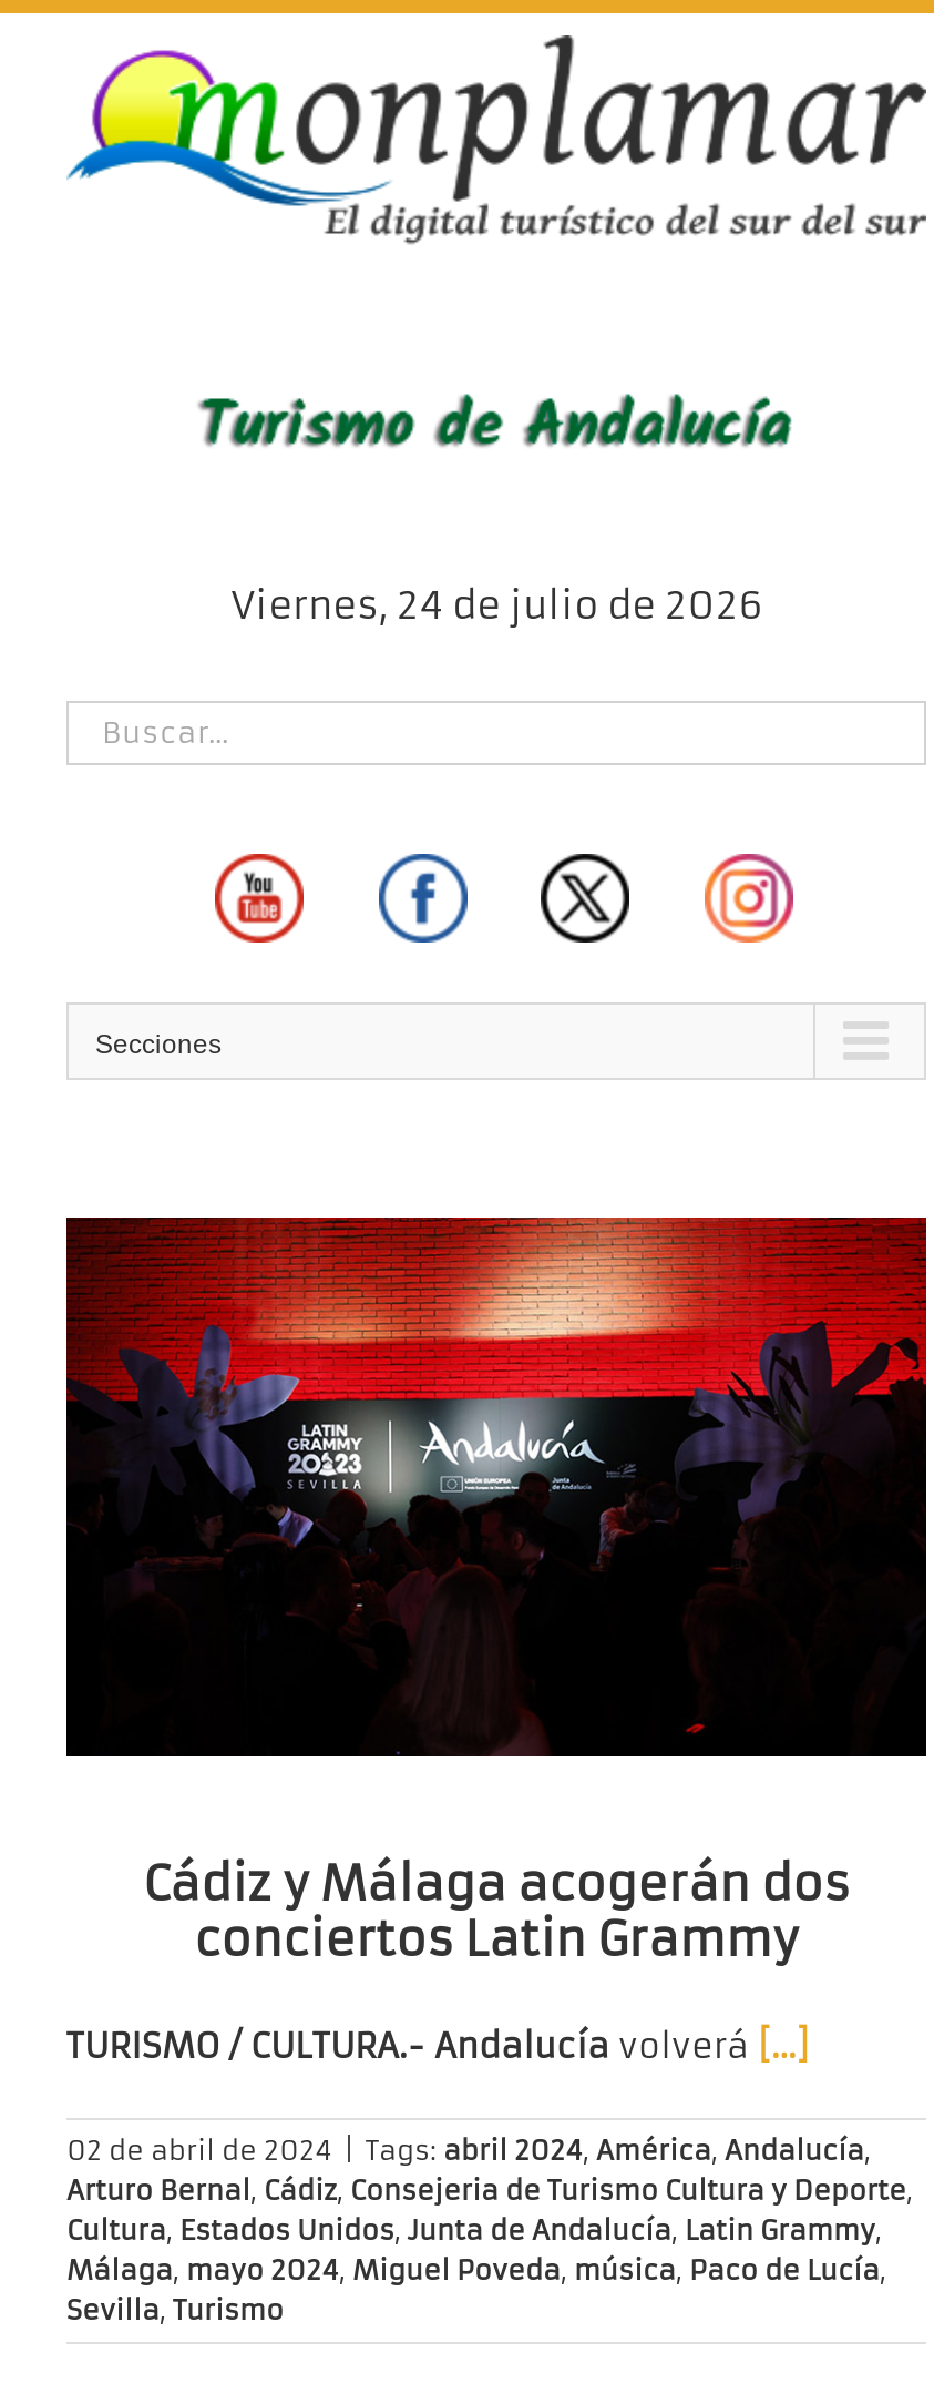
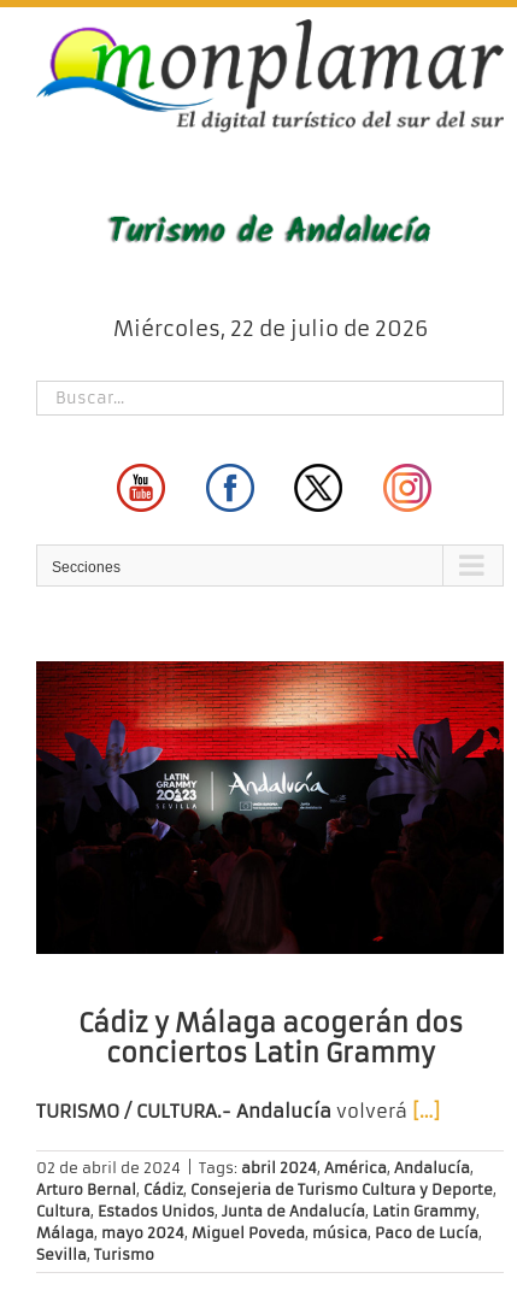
- Viernes, 24 de julio de 2026
+ Miércoles, 22 de julio de 2026
